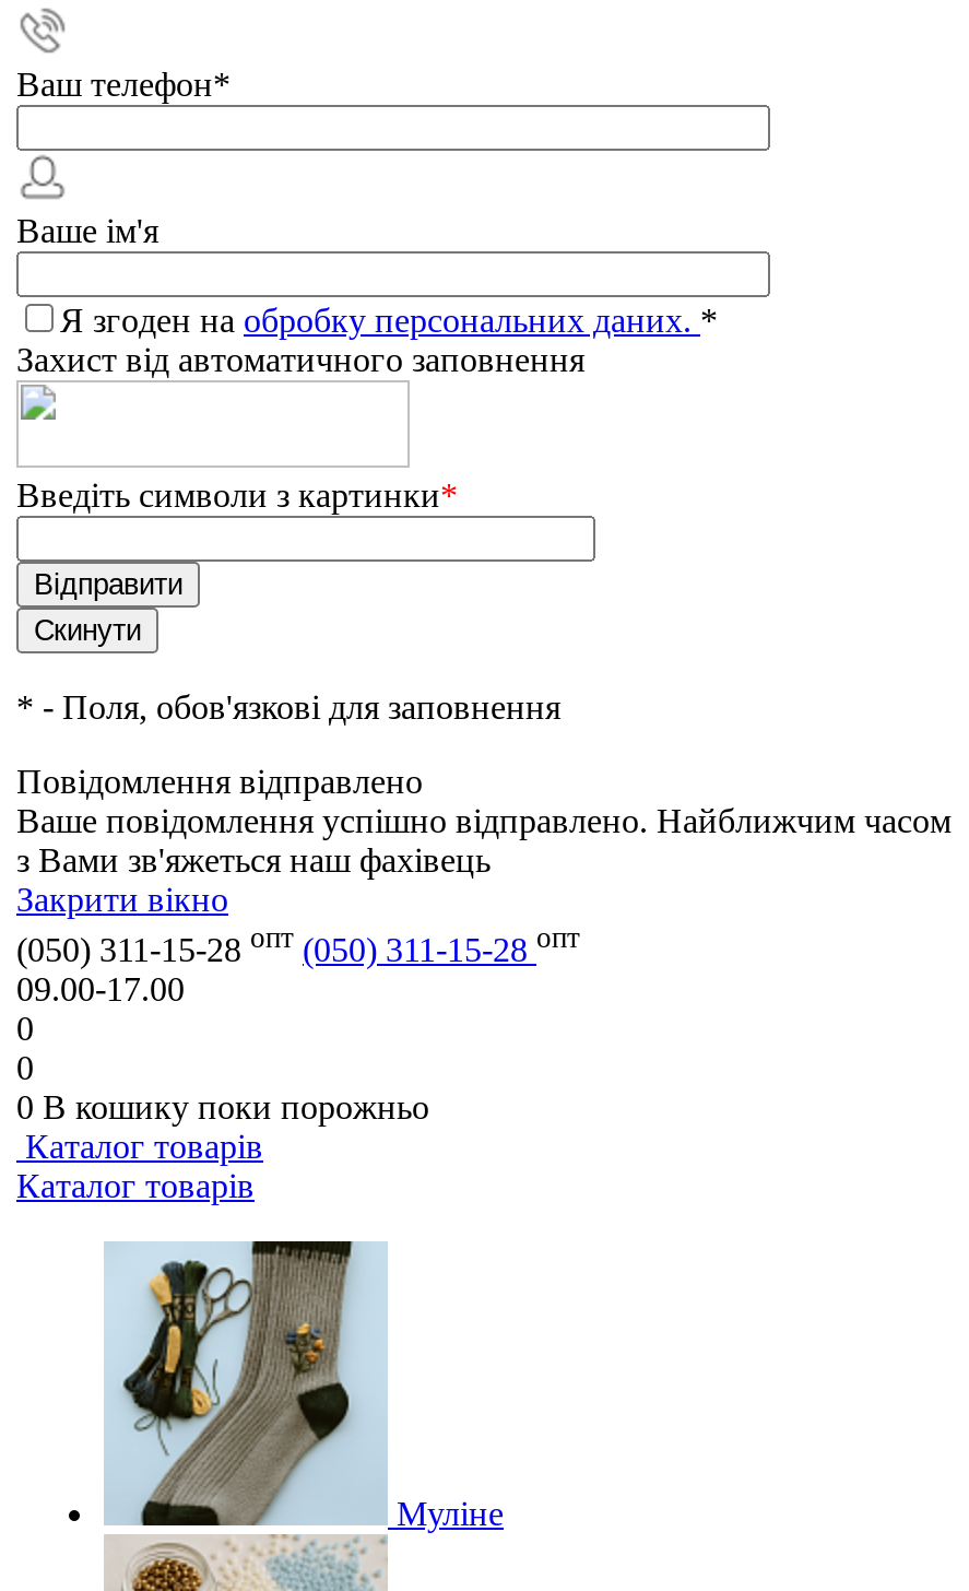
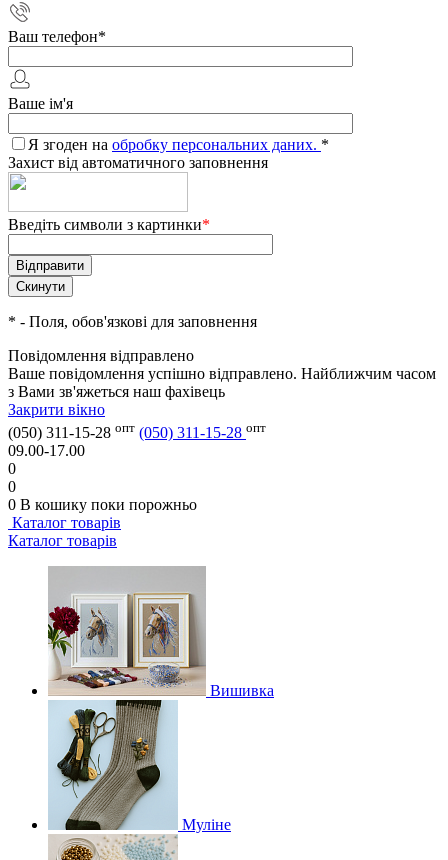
+ [image]
+ Вишивка
